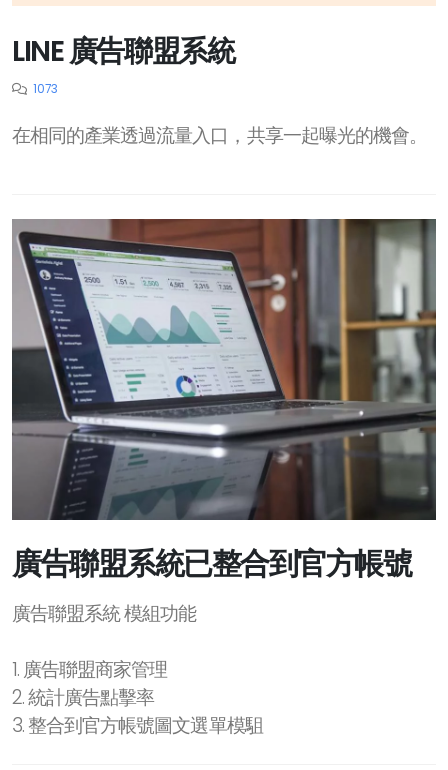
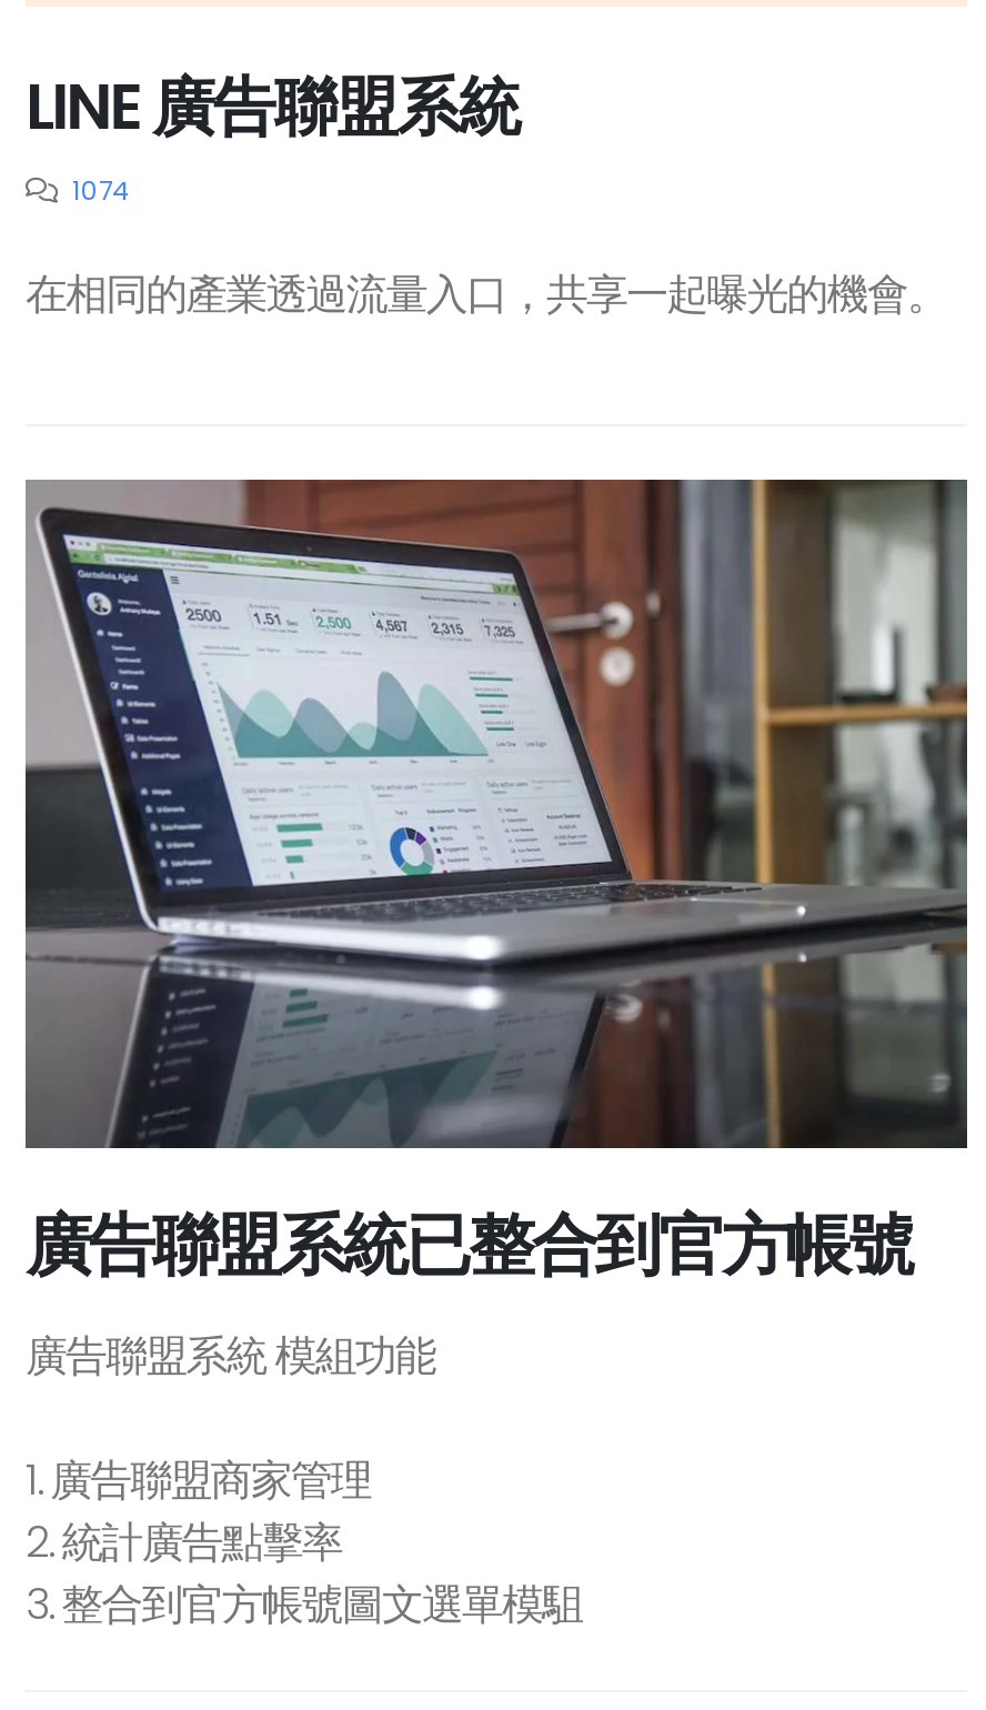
- 1073
+ 1074
